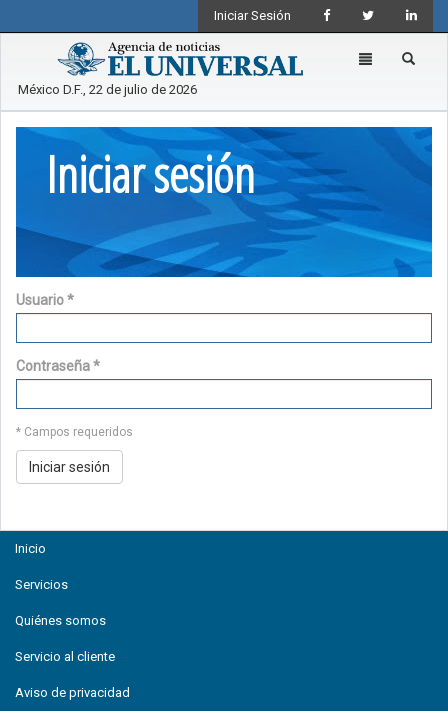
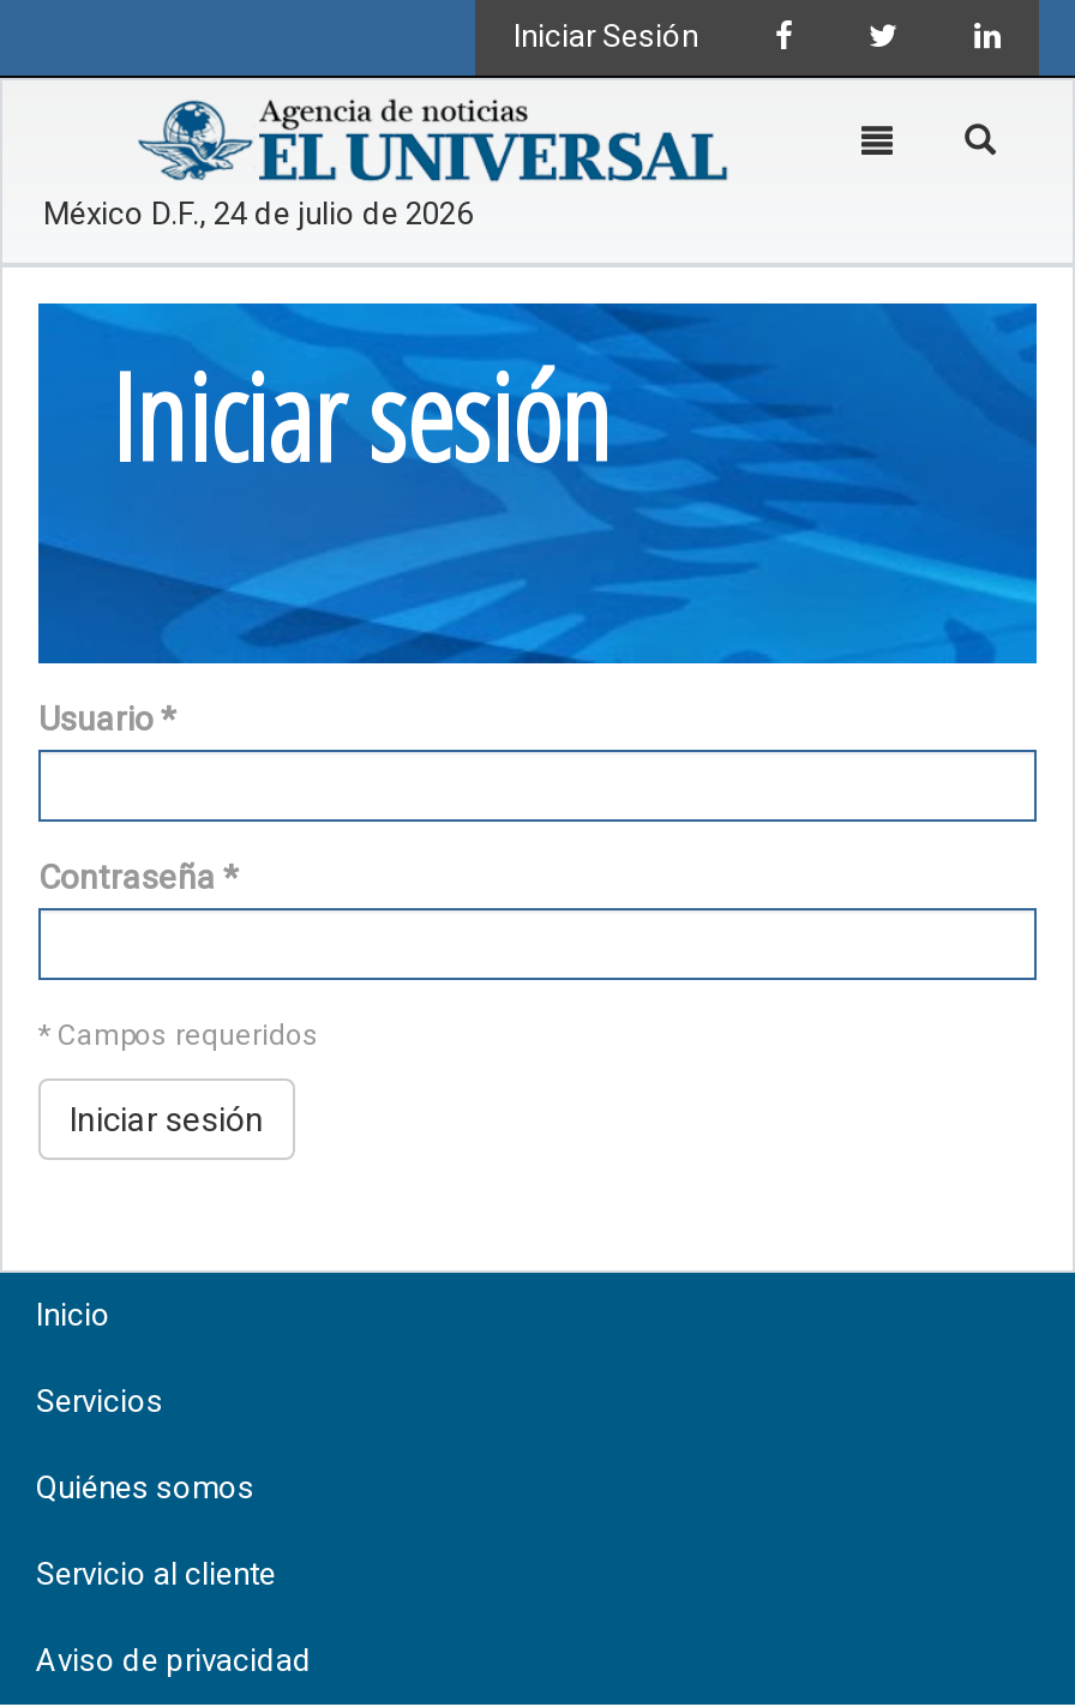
- México D.F., 22 de julio de 2026
+ México D.F., 24 de julio de 2026
